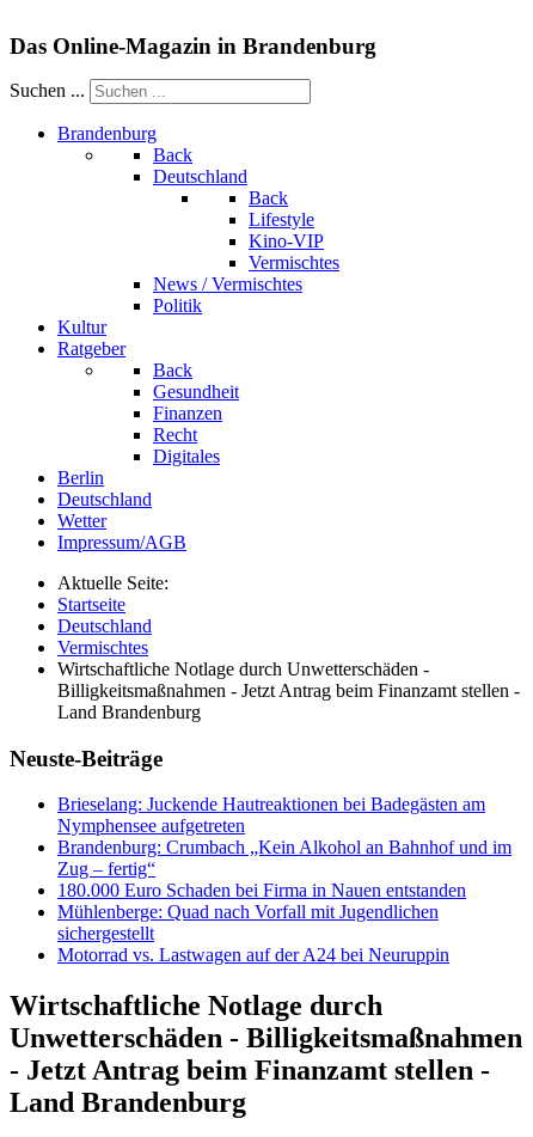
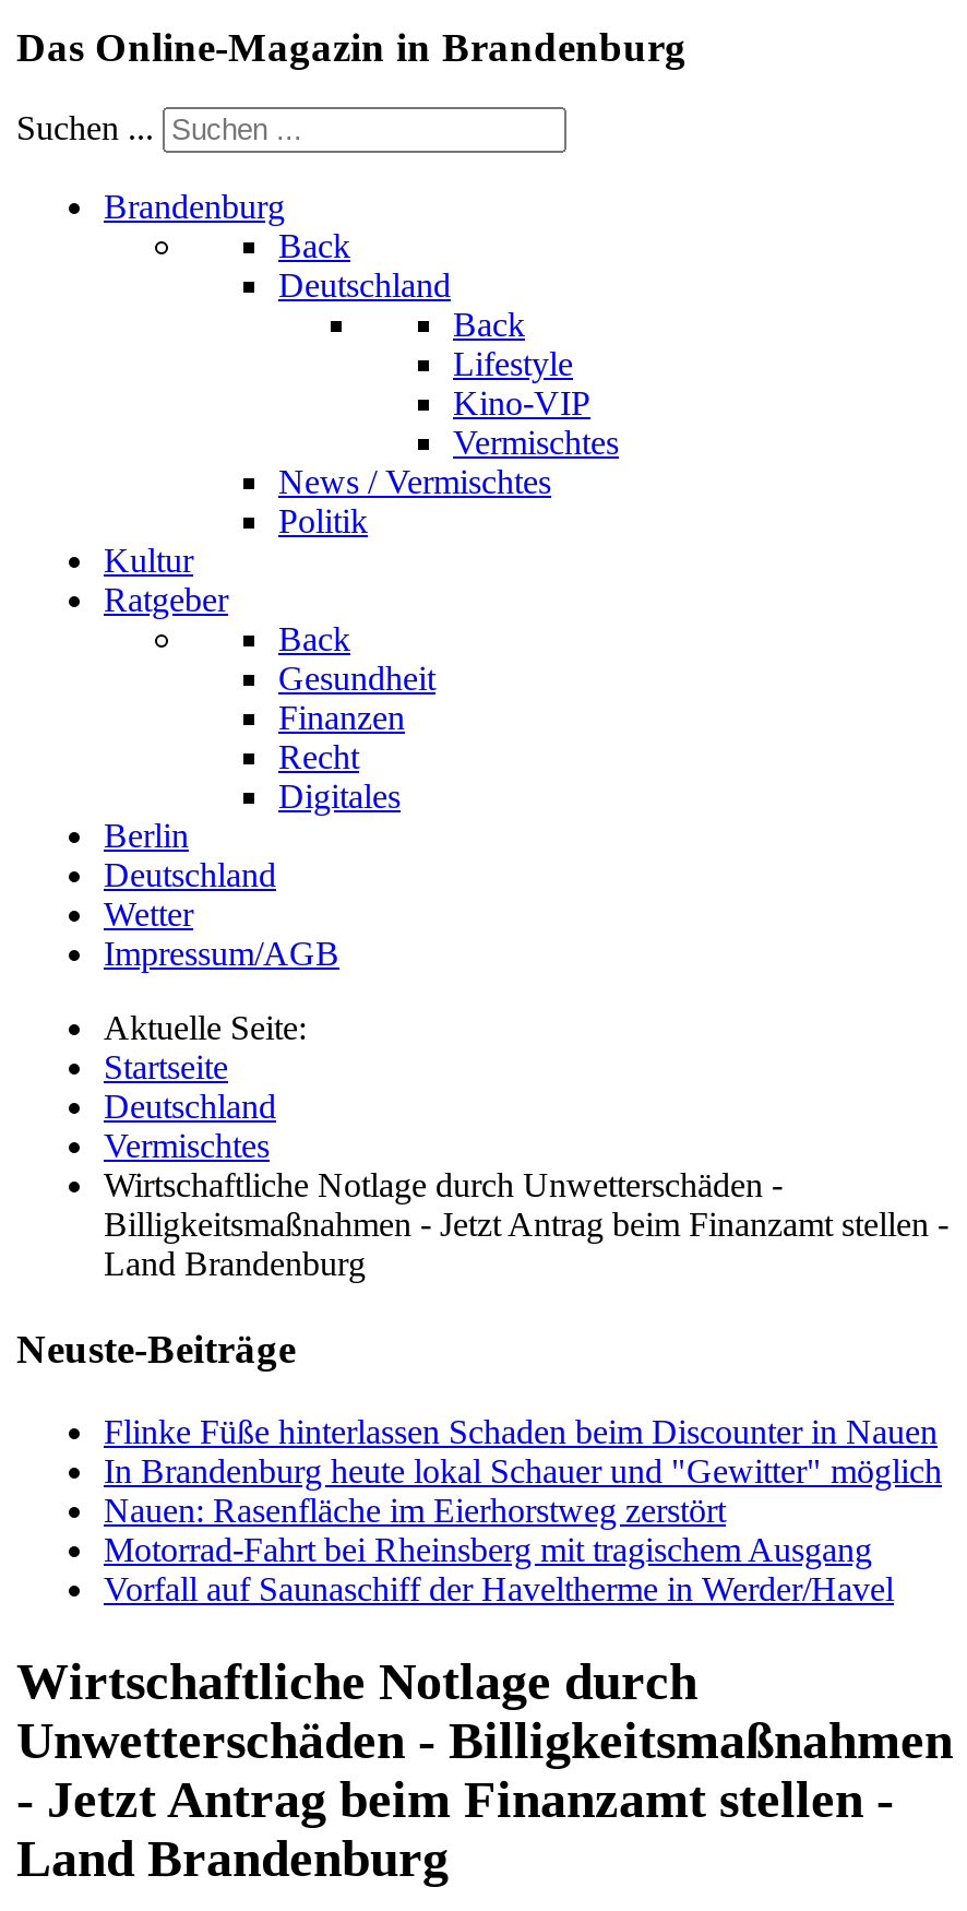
- Brieselang: Juckende Hautreaktionen bei Badegästen am
- Nymphensee aufgetreten
- Brandenburg: Crumbach „Kein Alkohol an Bahnhof und im
- Zug – fertig“
- 180.000 Euro Schaden bei Firma in Nauen entstanden
- Mühlenberge: Quad nach Vorfall mit Jugendlichen
- sichergestellt
- Motorrad vs. Lastwagen auf der A24 bei Neuruppin
+ Flinke Füße hinterlassen Schaden beim Discounter in Nauen
+ In Brandenburg heute lokal Schauer und "Gewitter" möglich
+ Nauen: Rasenfläche im Eierhorstweg zerstört
+ Motorrad-Fahrt bei Rheinsberg mit tragischem Ausgang
+ Vorfall auf Saunaschiff der Haveltherme in Werder/Havel
